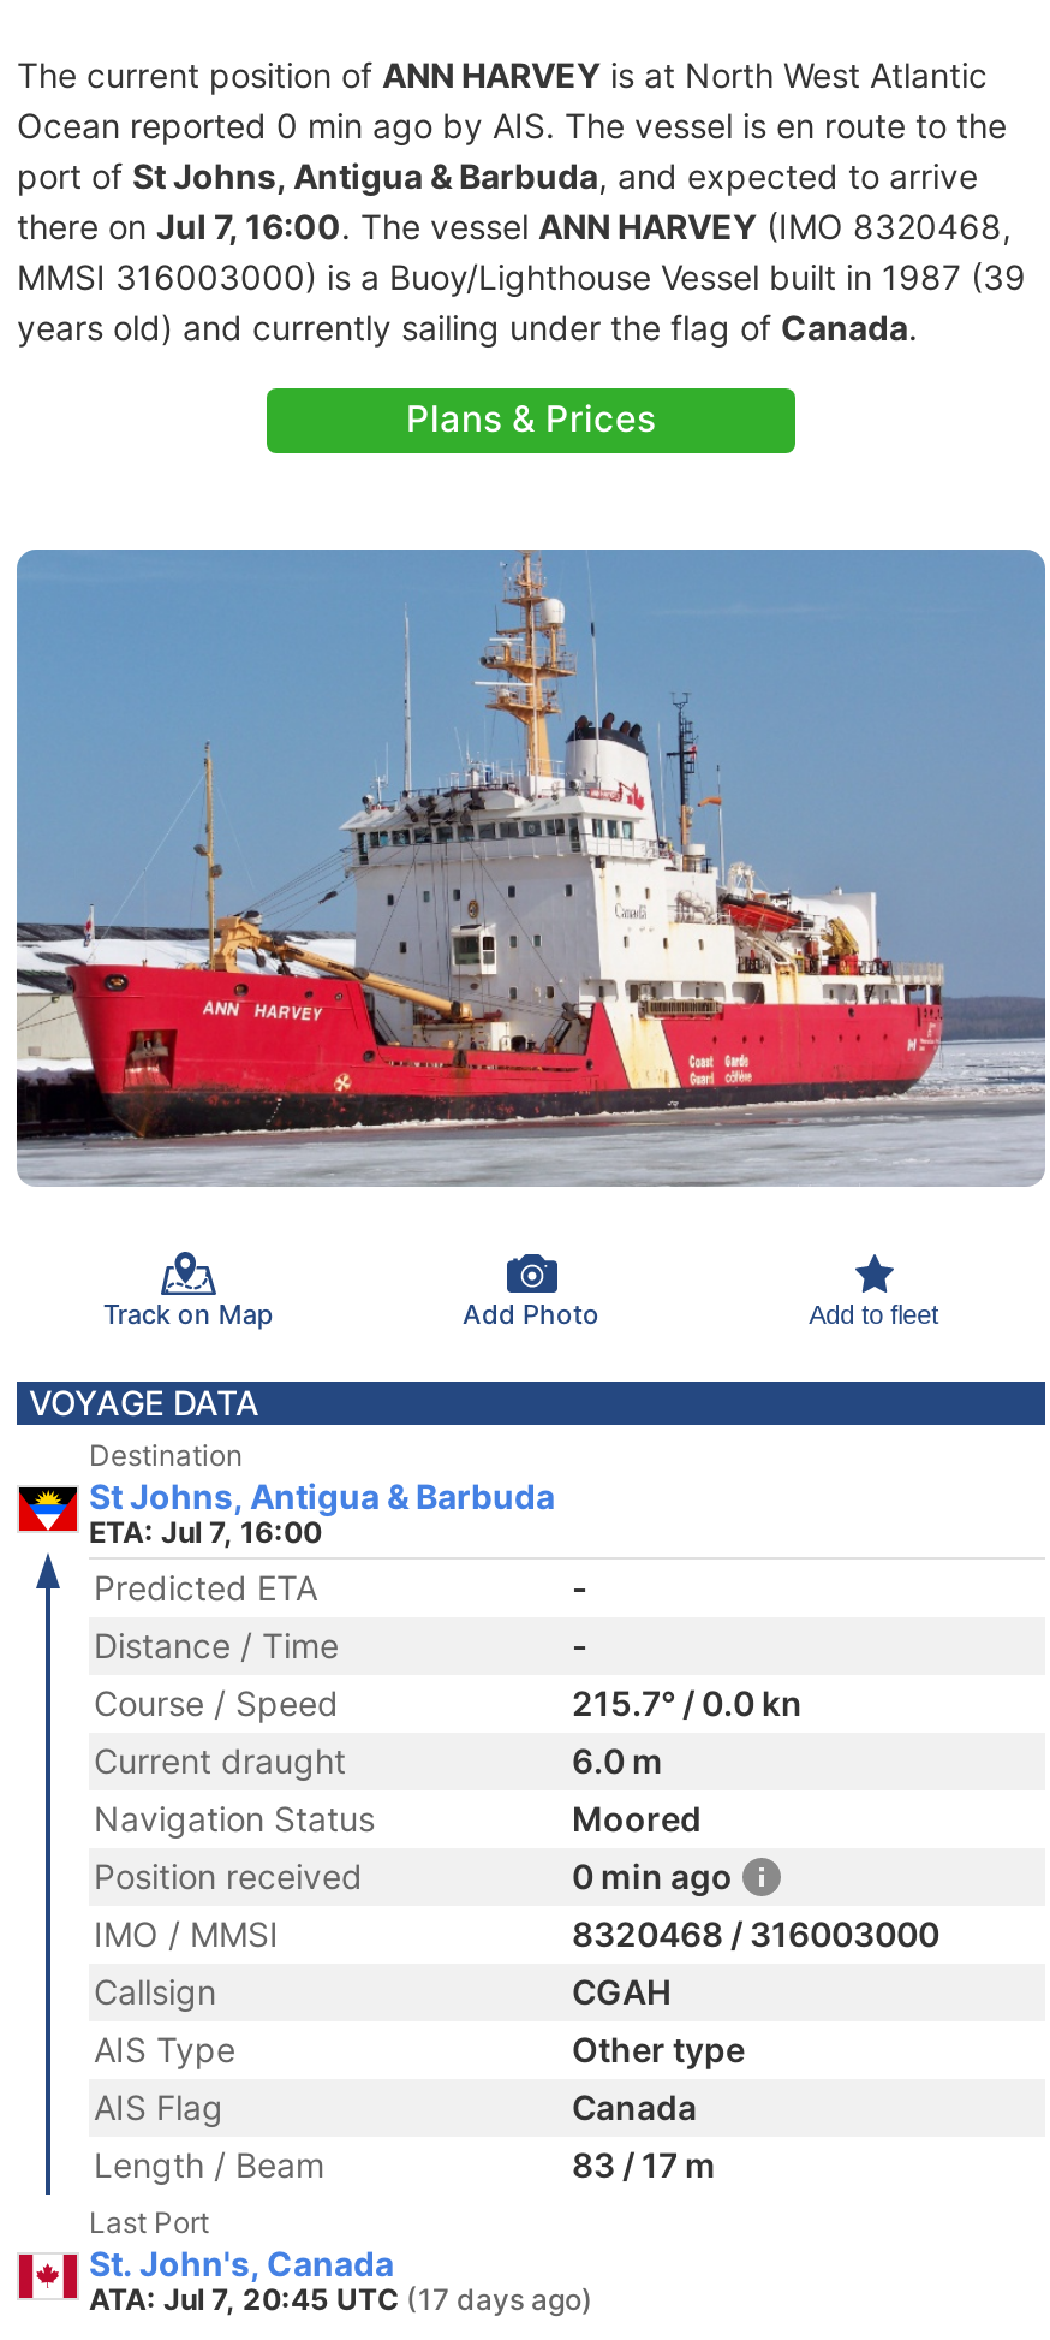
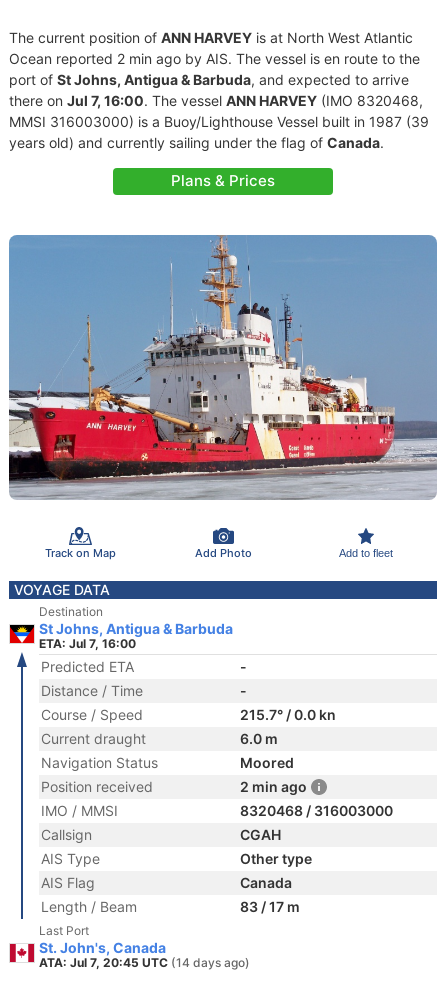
- Ocean reported 0 min ago by AIS. The vessel is en route to the
+ Ocean reported 2 min ago by AIS. The vessel is en route to the

- 0 min ago
+ 2 min ago

- ATA: Jul 7, 20:45 UTC (17 days ago)
+ ATA: Jul 7, 20:45 UTC (14 days ago)
